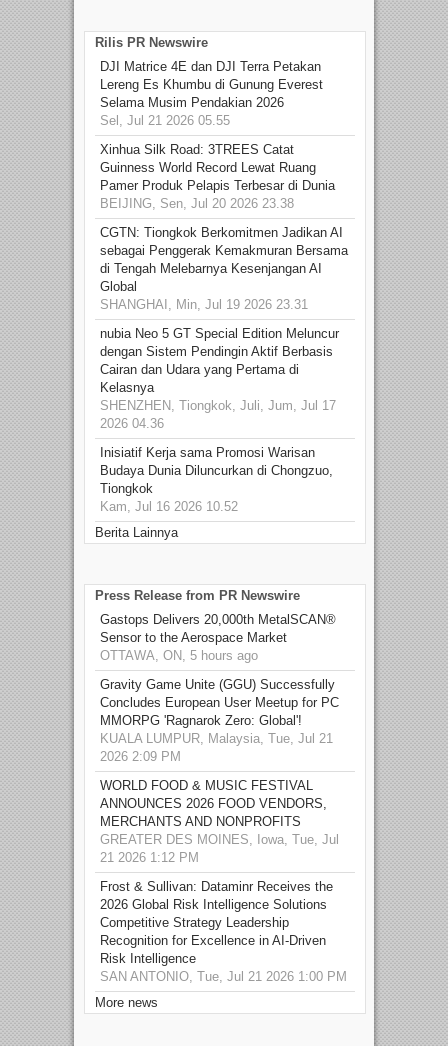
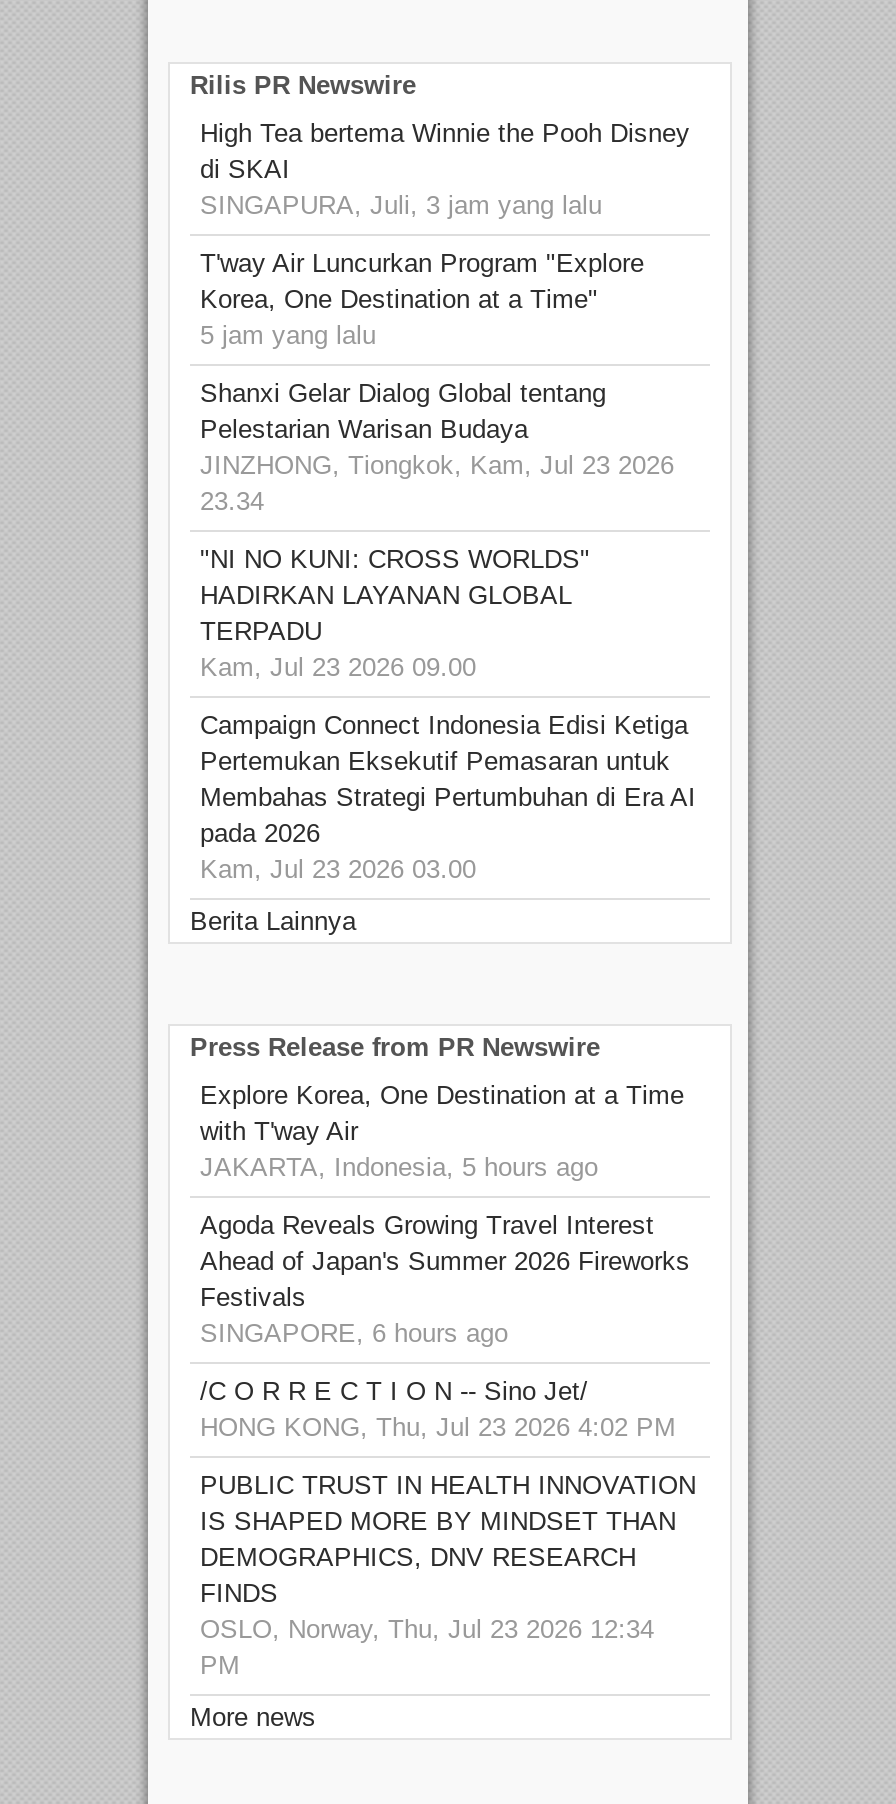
- DJI Matrice 4E dan DJI Terra Petakan
- Lereng Es Khumbu di Gunung Everest
- Selama Musim Pendakian 2026
- Sel, Jul 21 2026 05.55
+ High Tea bertema Winnie the Pooh Disney
+ di SKAI
+ SINGAPURA, Juli, 3 jam yang lalu

- Xinhua Silk Road: 3TREES Catat
- Guinness World Record Lewat Ruang
- Pamer Produk Pelapis Terbesar di Dunia
- BEIJING, Sen, Jul 20 2026 23.38
+ T'way Air Luncurkan Program "Explore
+ Korea, One Destination at a Time"
+ 5 jam yang lalu

- CGTN: Tiongkok Berkomitmen Jadikan AI
- sebagai Penggerak Kemakmuran Bersama
- di Tengah Melebarnya Kesenjangan AI
- Global
- SHANGHAI, Min, Jul 19 2026 23.31
+ Shanxi Gelar Dialog Global tentang
+ Pelestarian Warisan Budaya
+ JINZHONG, Tiongkok, Kam, Jul 23 2026
+ 23.34

- nubia Neo 5 GT Special Edition Meluncur
- dengan Sistem Pendingin Aktif Berbasis
- Cairan dan Udara yang Pertama di
- Kelasnya
- SHENZHEN, Tiongkok, Juli, Jum, Jul 17
- 2026 04.36
+ "NI NO KUNI: CROSS WORLDS"
+ HADIRKAN LAYANAN GLOBAL
+ TERPADU
+ Kam, Jul 23 2026 09.00

- Inisiatif Kerja sama Promosi Warisan
- Budaya Dunia Diluncurkan di Chongzuo,
- Tiongkok
- Kam, Jul 16 2026 10.52
+ Campaign Connect Indonesia Edisi Ketiga
+ Pertemukan Eksekutif Pemasaran untuk
+ Membahas Strategi Pertumbuhan di Era AI
+ pada 2026
+ Kam, Jul 23 2026 03.00

- Gastops Delivers 20,000th MetalSCAN®
- Sensor to the Aerospace Market
- OTTAWA, ON, 5 hours ago
+ Explore Korea, One Destination at a Time
+ with T'way Air
+ JAKARTA, Indonesia, 5 hours ago

- Gravity Game Unite (GGU) Successfully
- Concludes European User Meetup for PC
- MMORPG 'Ragnarok Zero: Global'!
- KUALA LUMPUR, Malaysia, Tue, Jul 21
- 2026 2:09 PM
+ Agoda Reveals Growing Travel Interest
+ Ahead of Japan's Summer 2026 Fireworks
+ Festivals
+ SINGAPORE, 6 hours ago

- WORLD FOOD & MUSIC FESTIVAL
- ANNOUNCES 2026 FOOD VENDORS,
- MERCHANTS AND NONPROFITS
- GREATER DES MOINES, Iowa, Tue, Jul
- 21 2026 1:12 PM
+ /C O R R E C T I O N -- Sino Jet/
+ HONG KONG, Thu, Jul 23 2026 4:02 PM

- Frost & Sullivan: Dataminr Receives the
- 2026 Global Risk Intelligence Solutions
- Competitive Strategy Leadership
- Recognition for Excellence in AI-Driven
- Risk Intelligence
- SAN ANTONIO, Tue, Jul 21 2026 1:00 PM
+ PUBLIC TRUST IN HEALTH INNOVATION
+ IS SHAPED MORE BY MINDSET THAN
+ DEMOGRAPHICS, DNV RESEARCH
+ FINDS
+ OSLO, Norway, Thu, Jul 23 2026 12:34
+ PM
